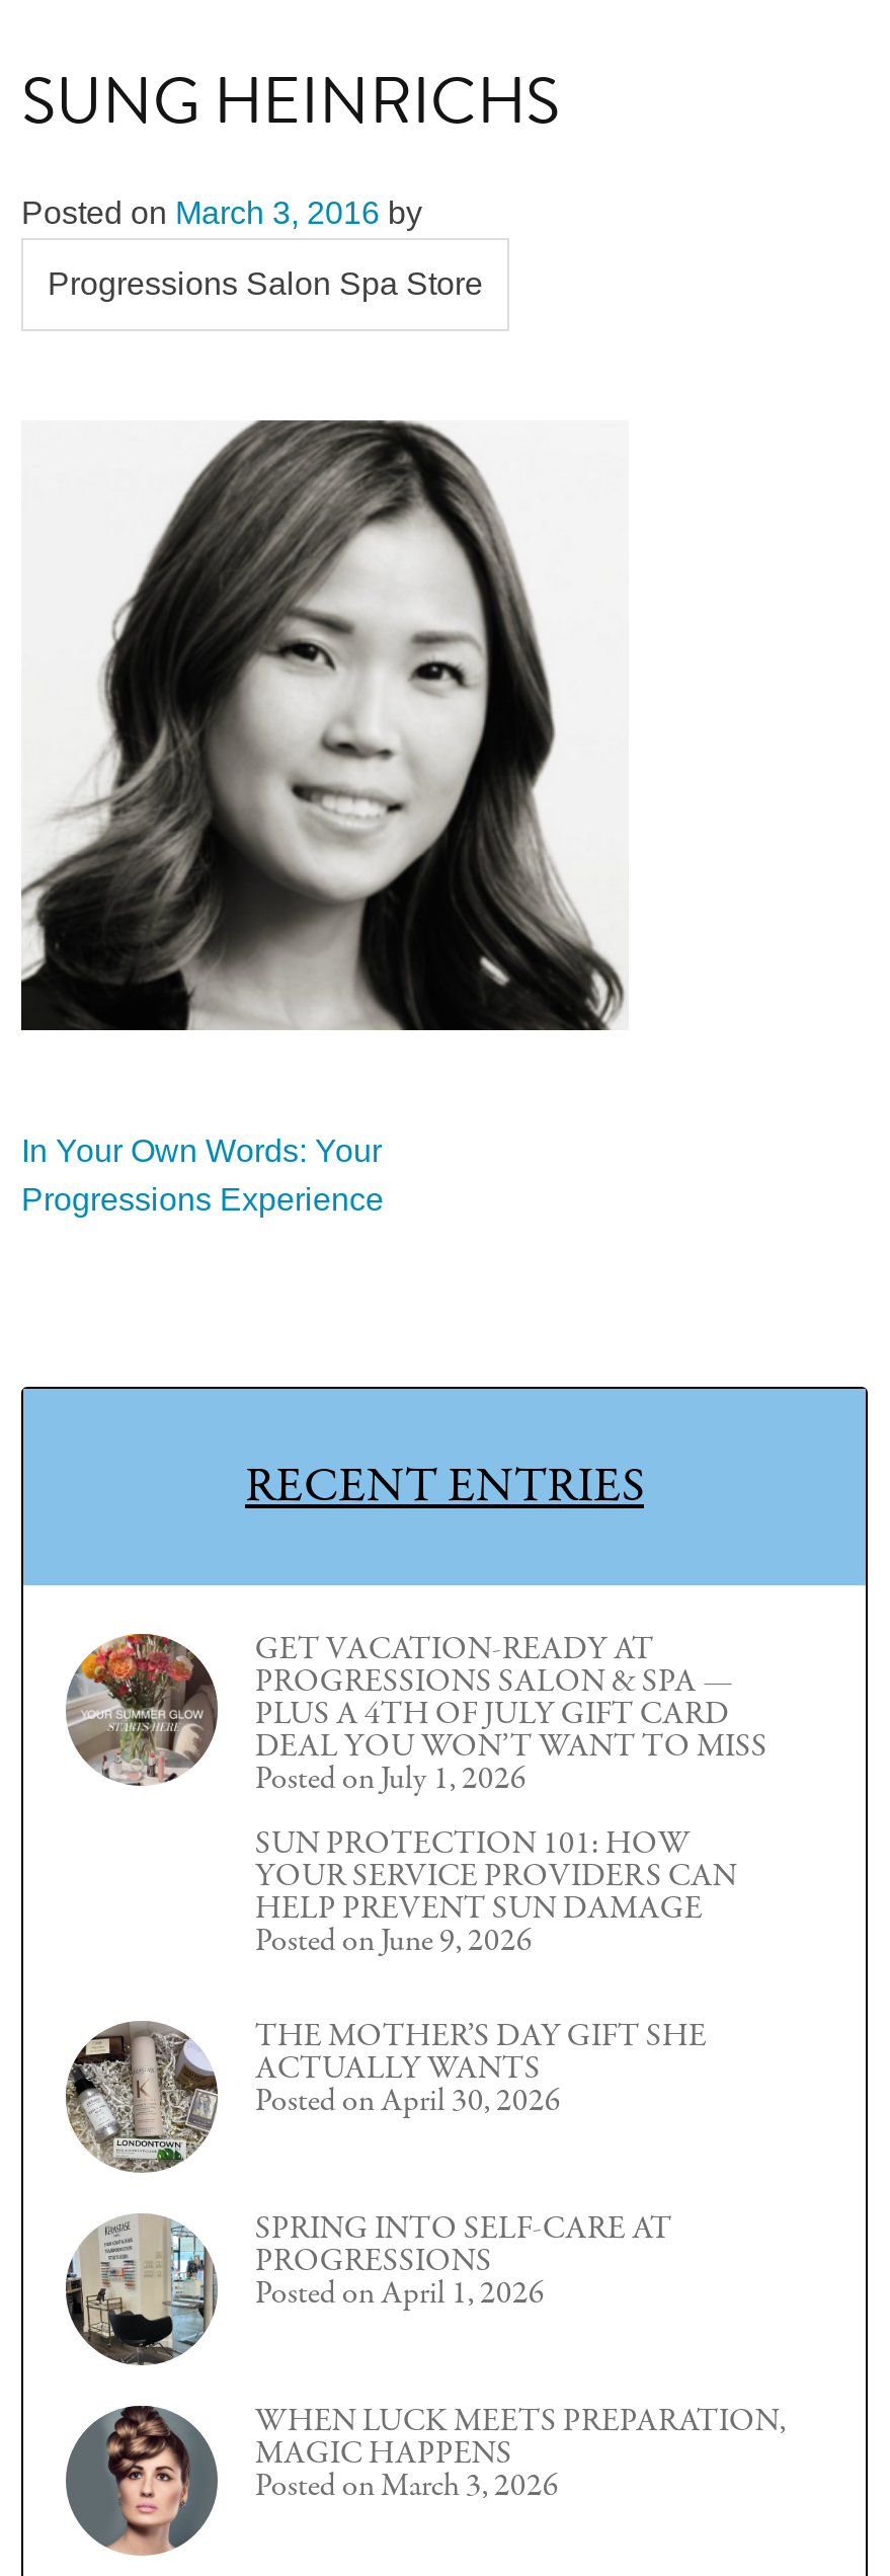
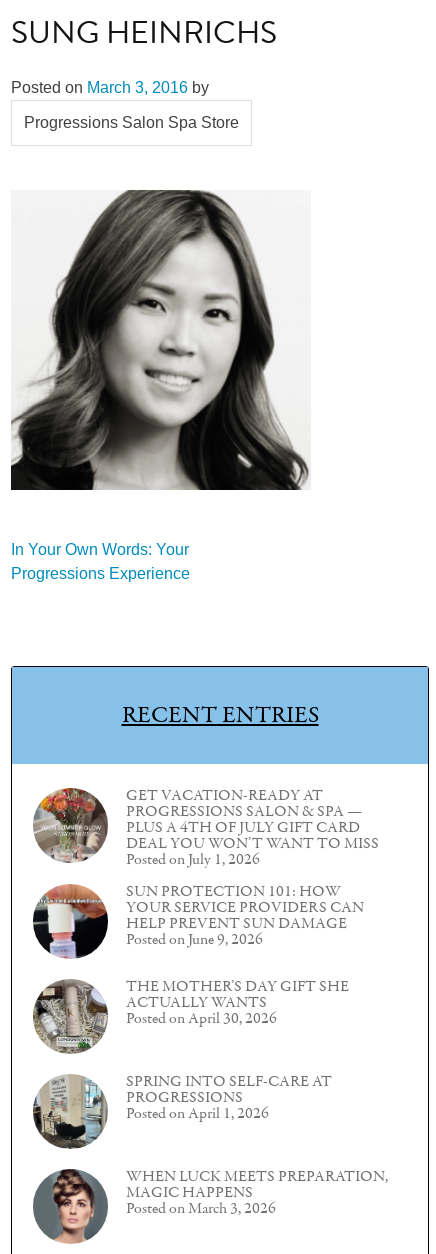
+ [image]
